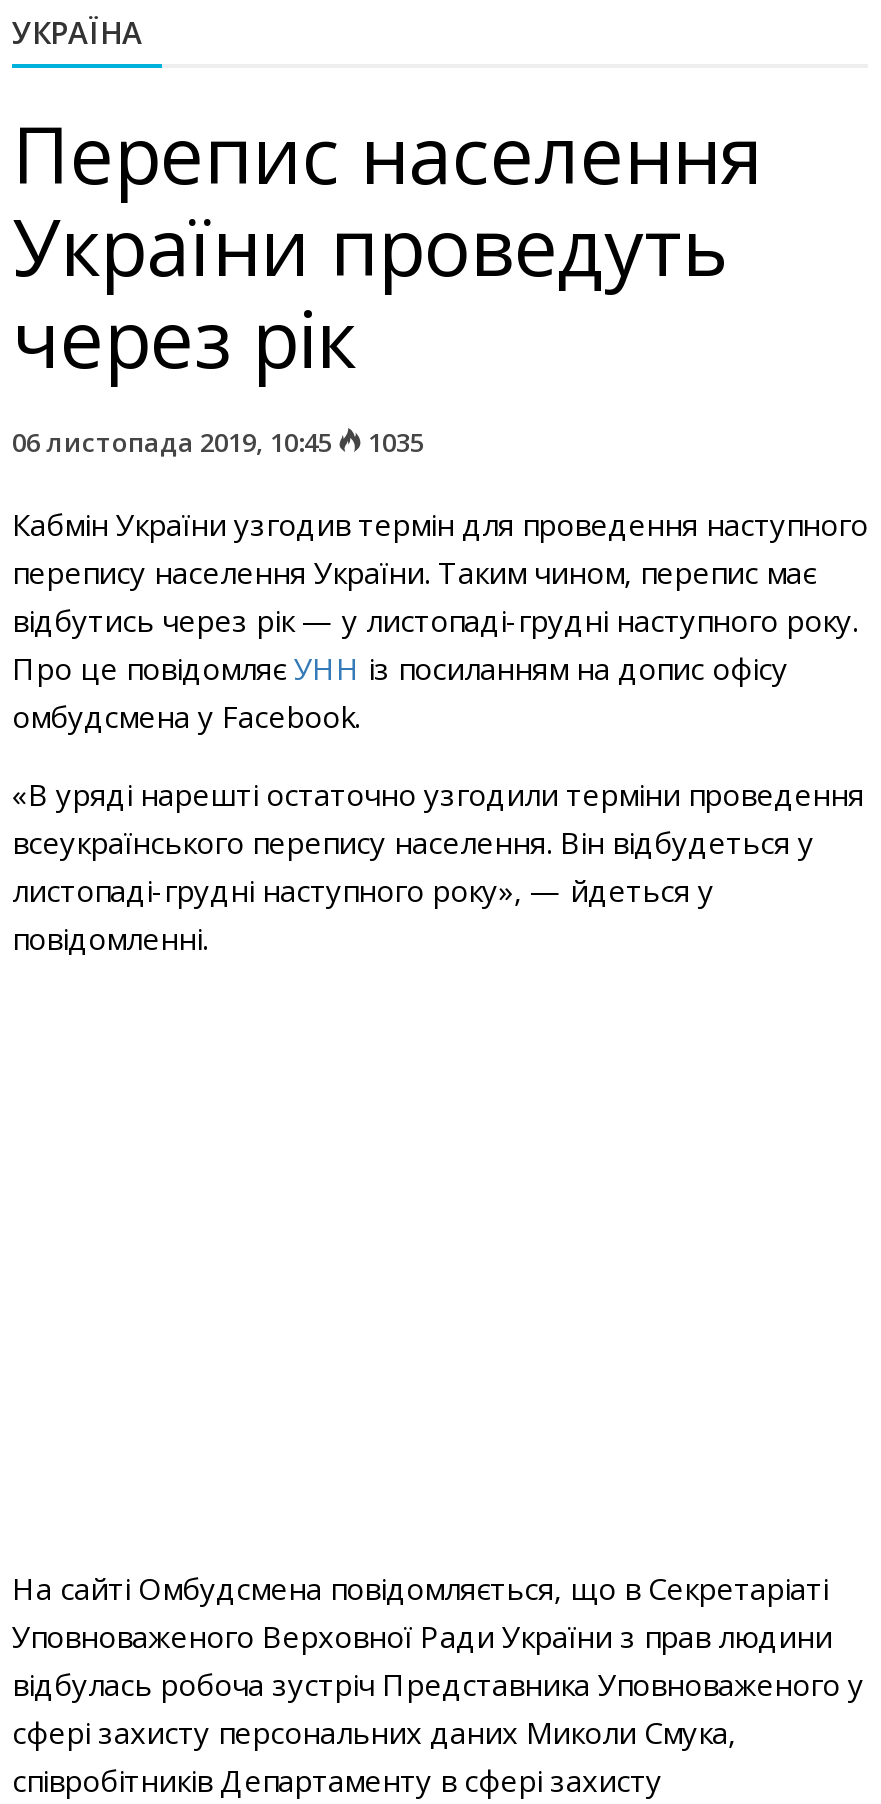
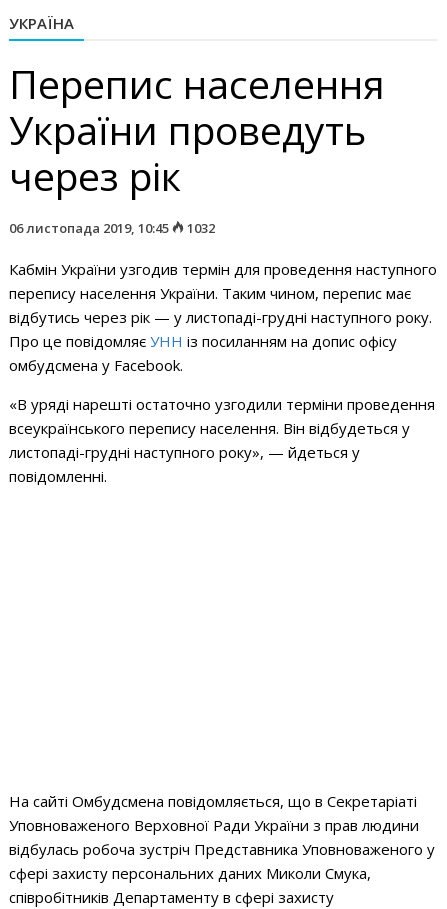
- 06 листопада 2019, 10:45 1035
+ 06 листопада 2019, 10:45 1032
